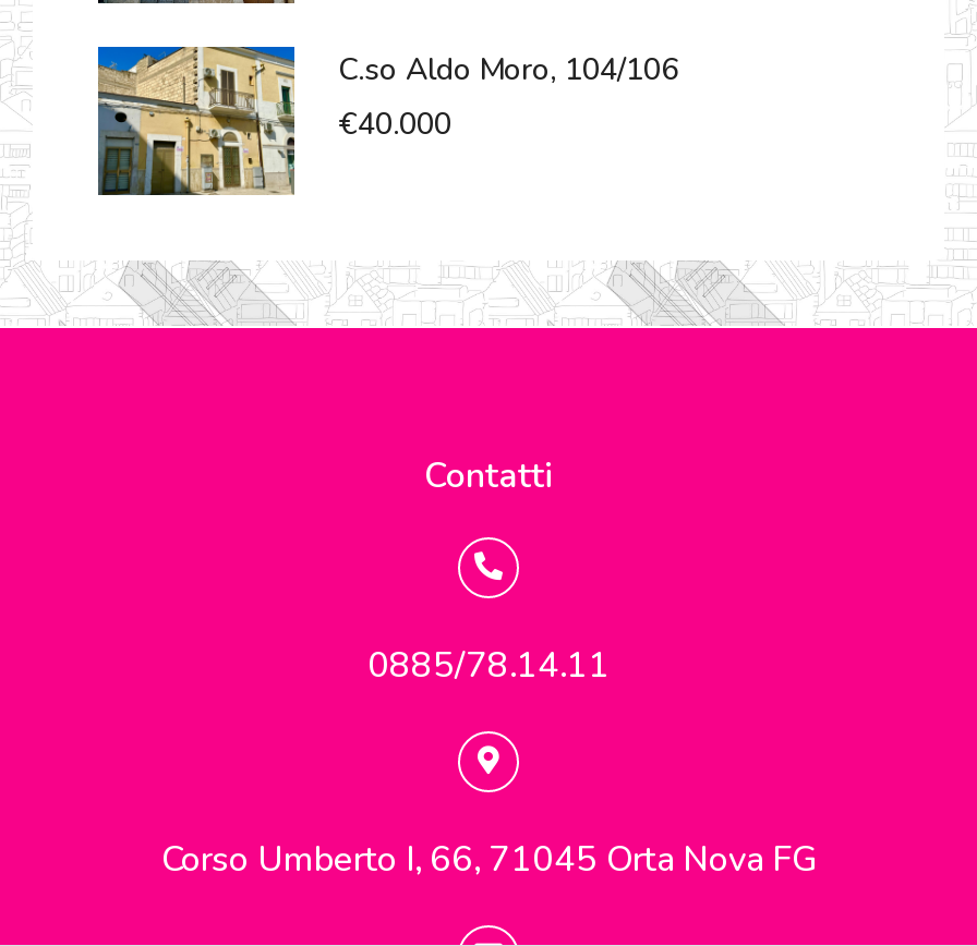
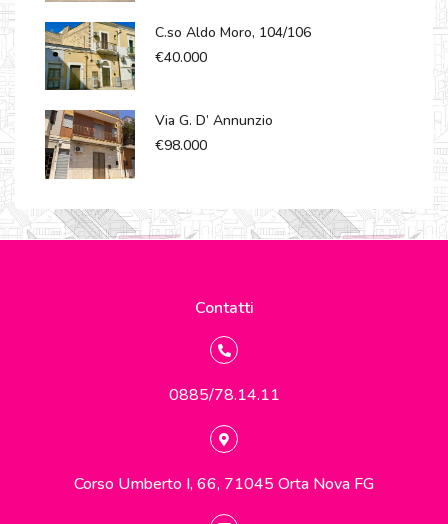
+ [image]
+ Via G. D’ Annunzio
+ €98.000
